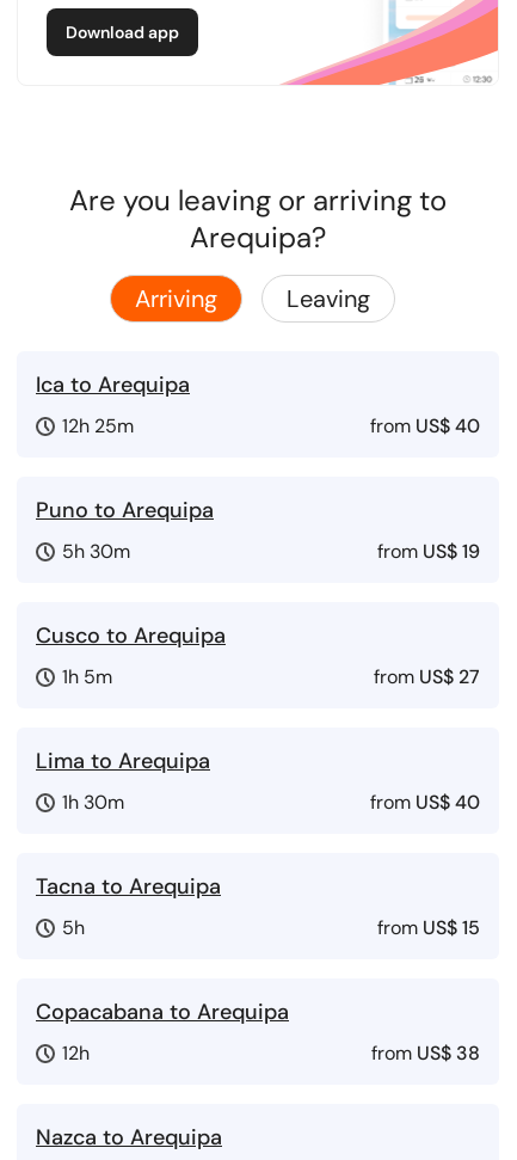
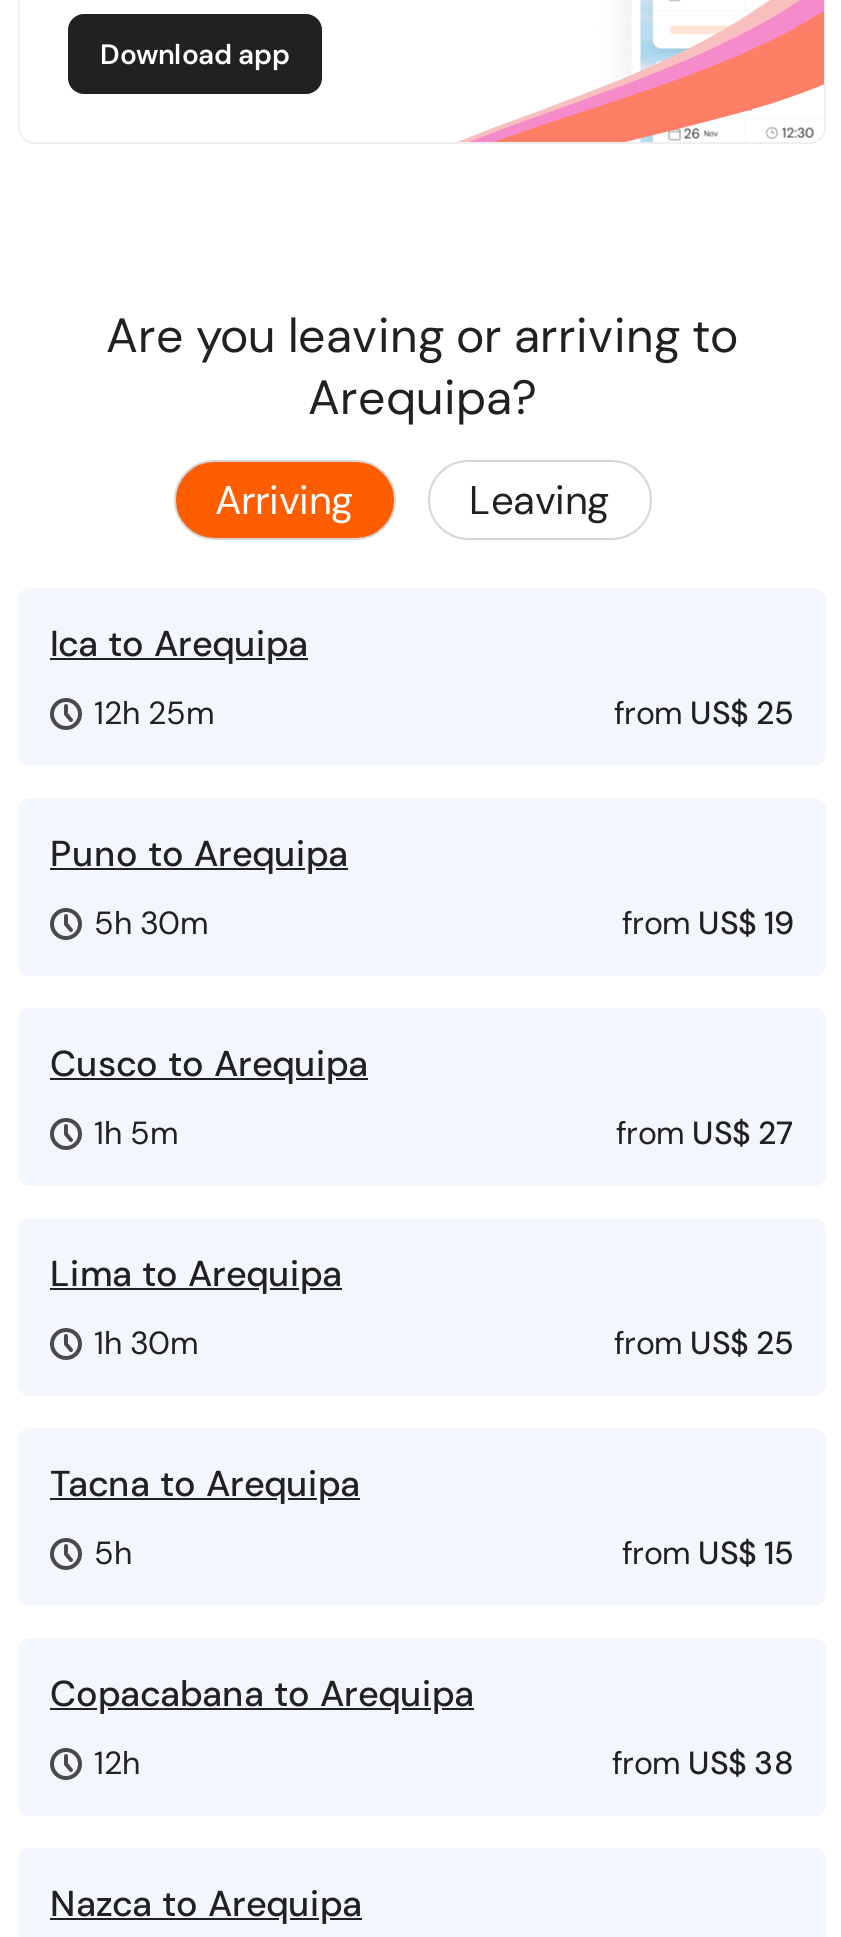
- from US$ 40
+ from US$ 25

- from US$ 40
+ from US$ 25
